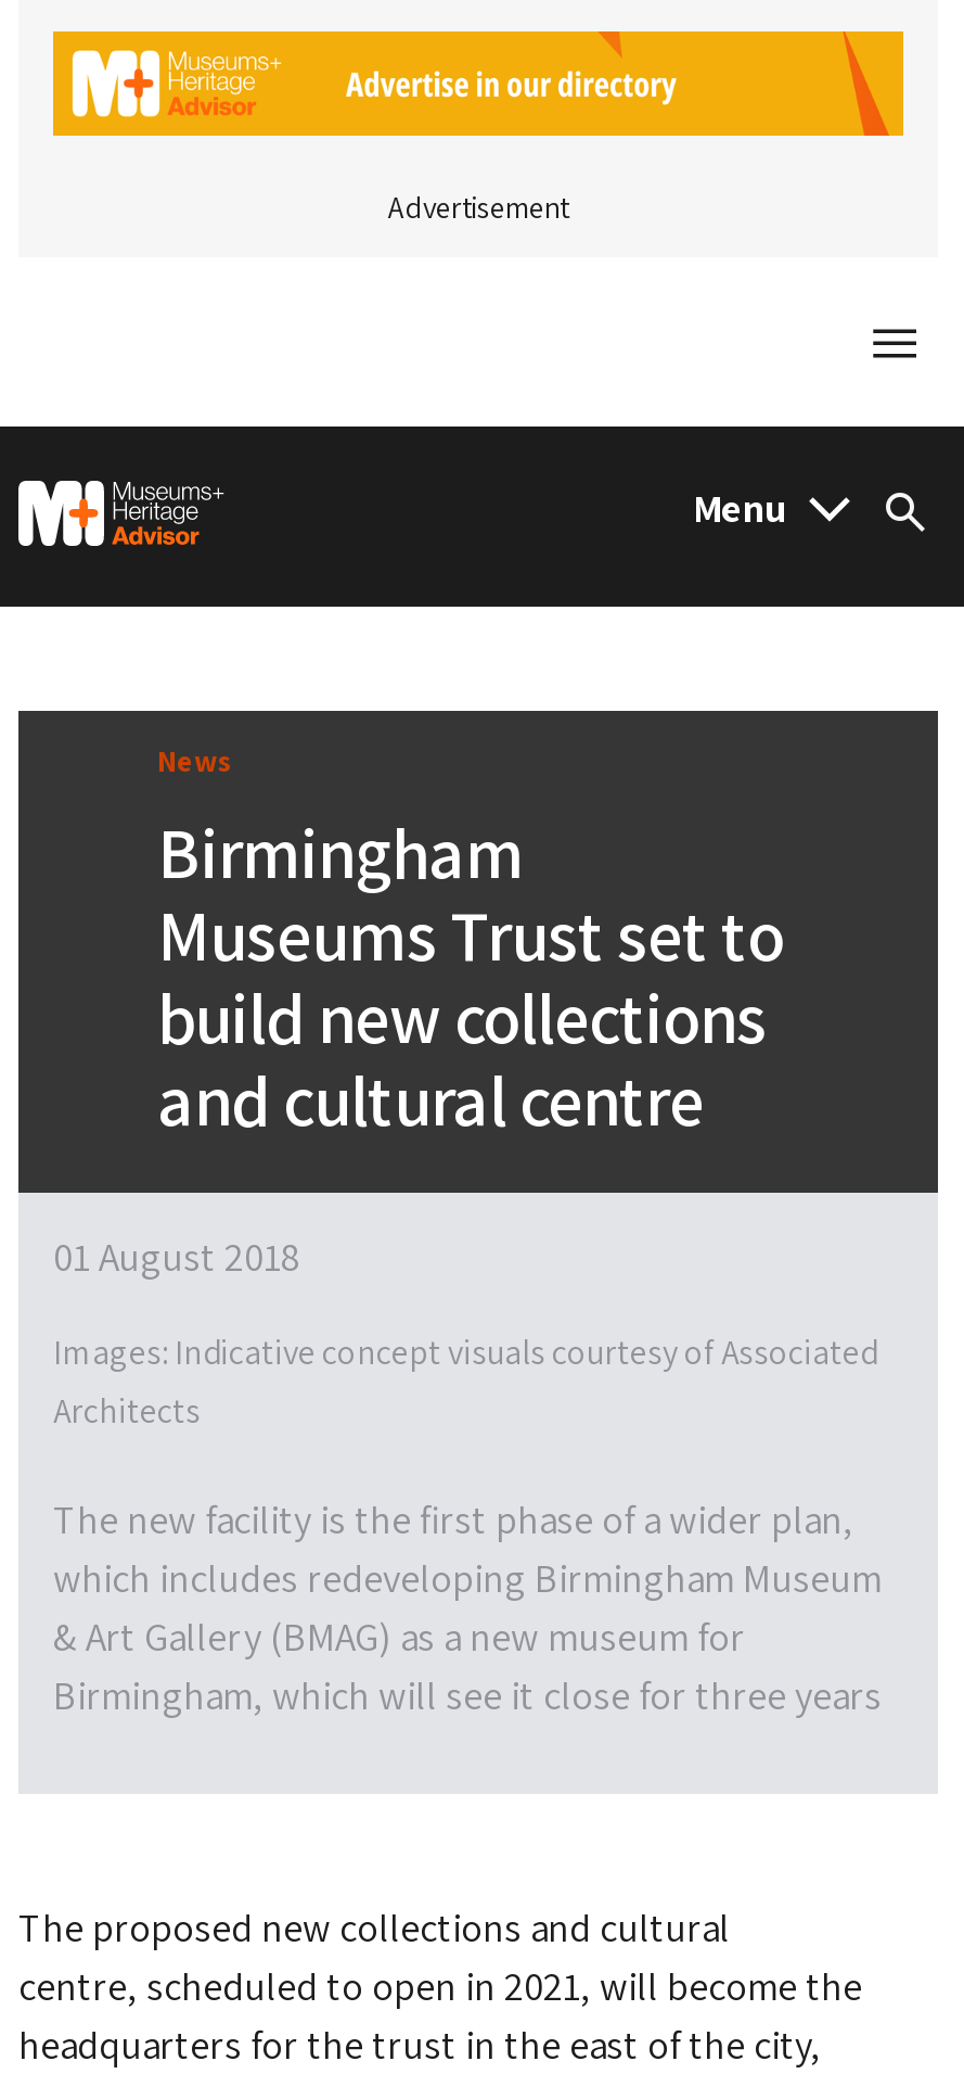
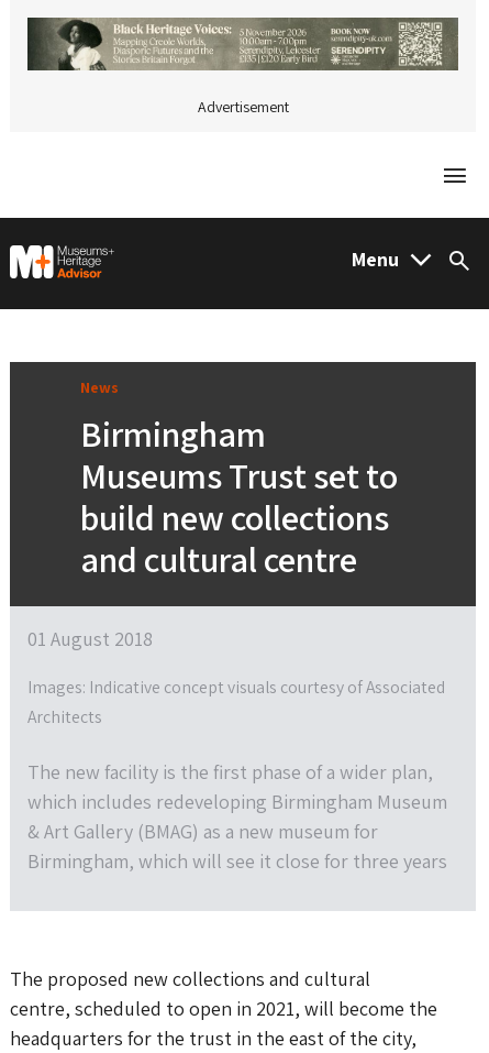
- [image]
+ [image]
